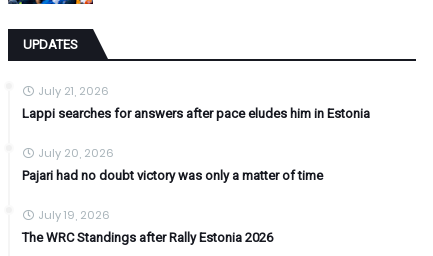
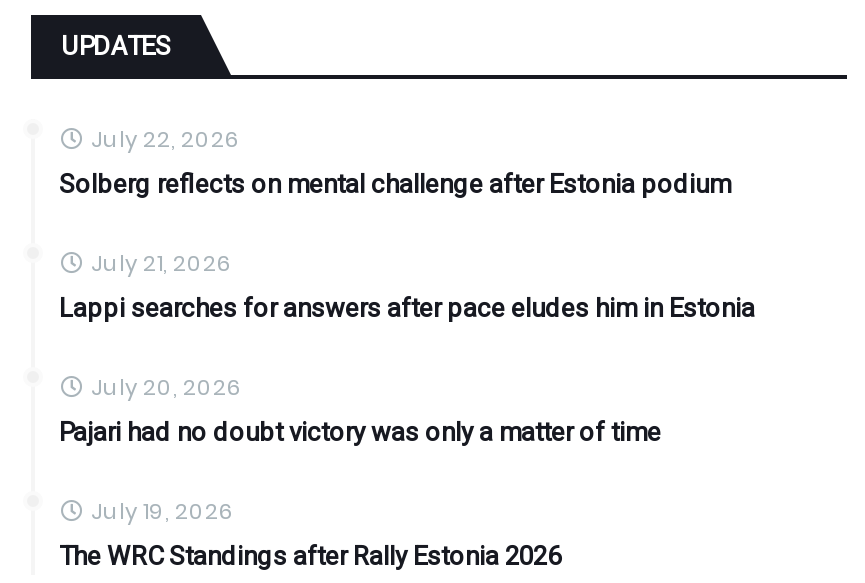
+ July 22, 2026
+ Solberg reflects on mental challenge after Estonia podium
